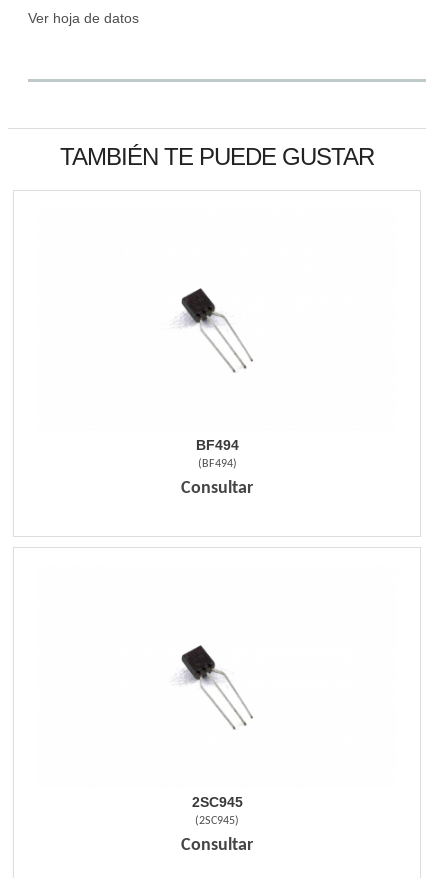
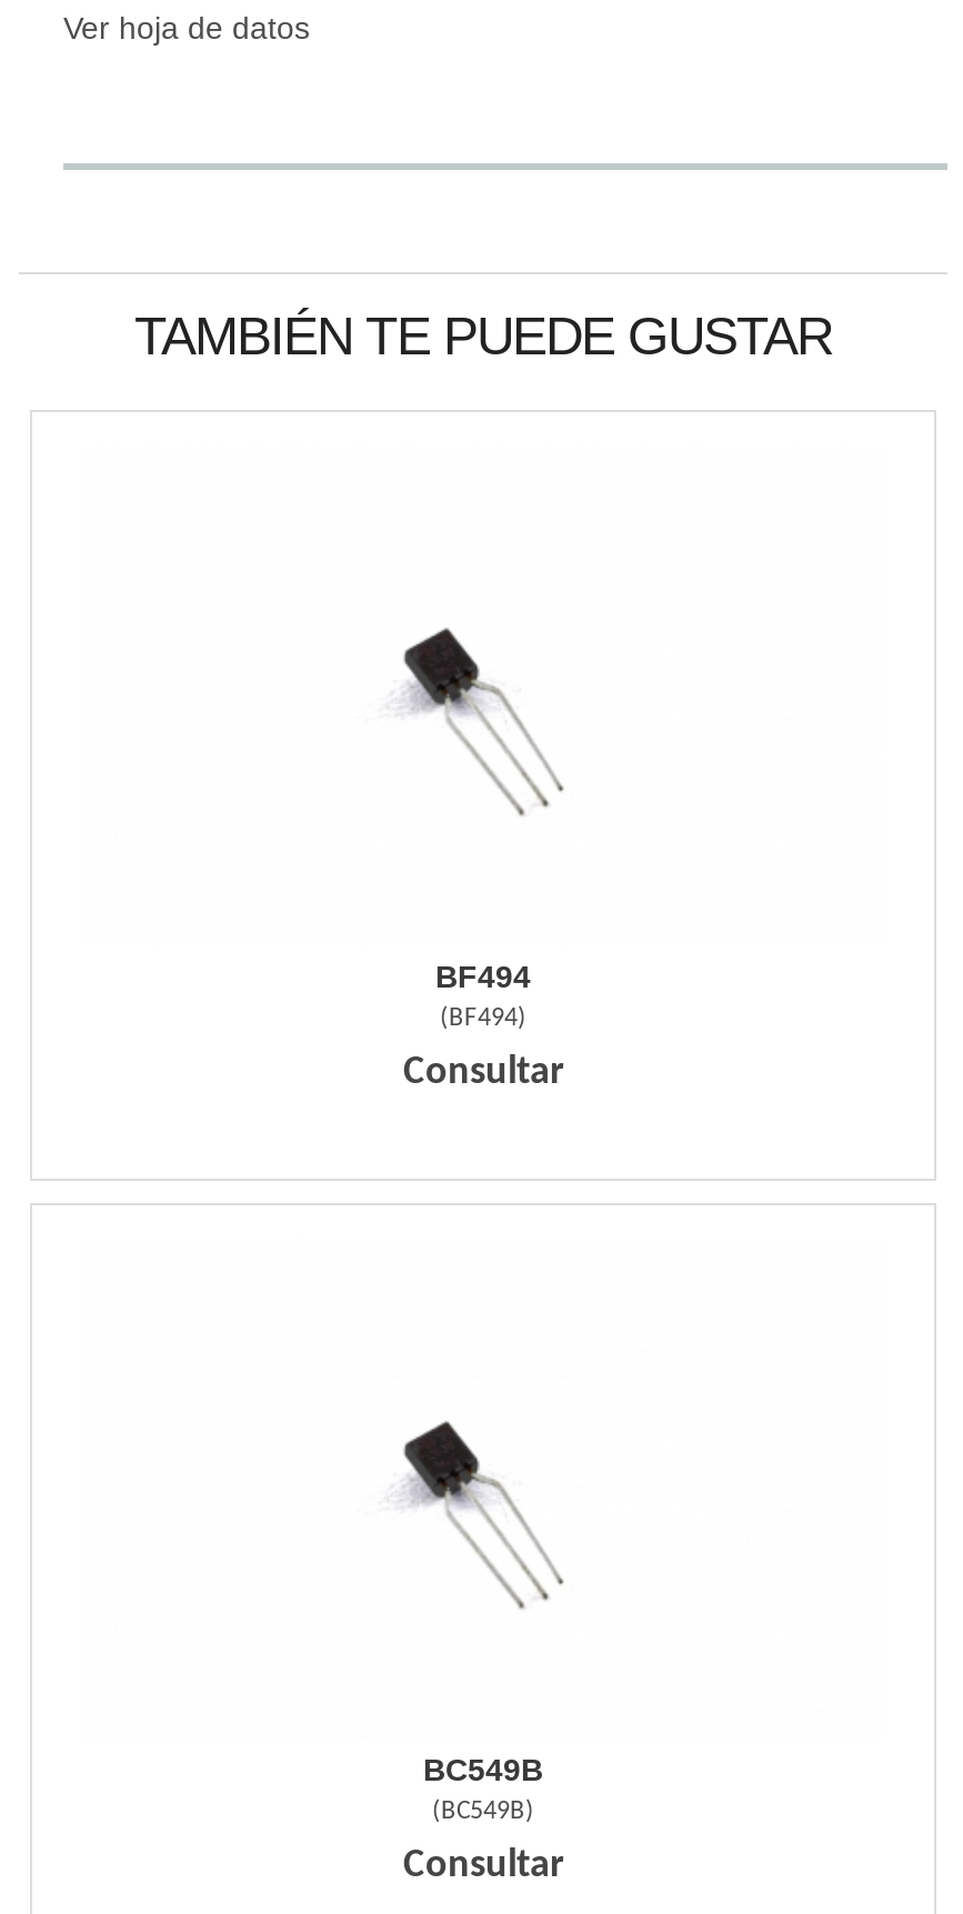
- 2SC945
- (2SC945)
+ BC549B
+ (BC549B)
